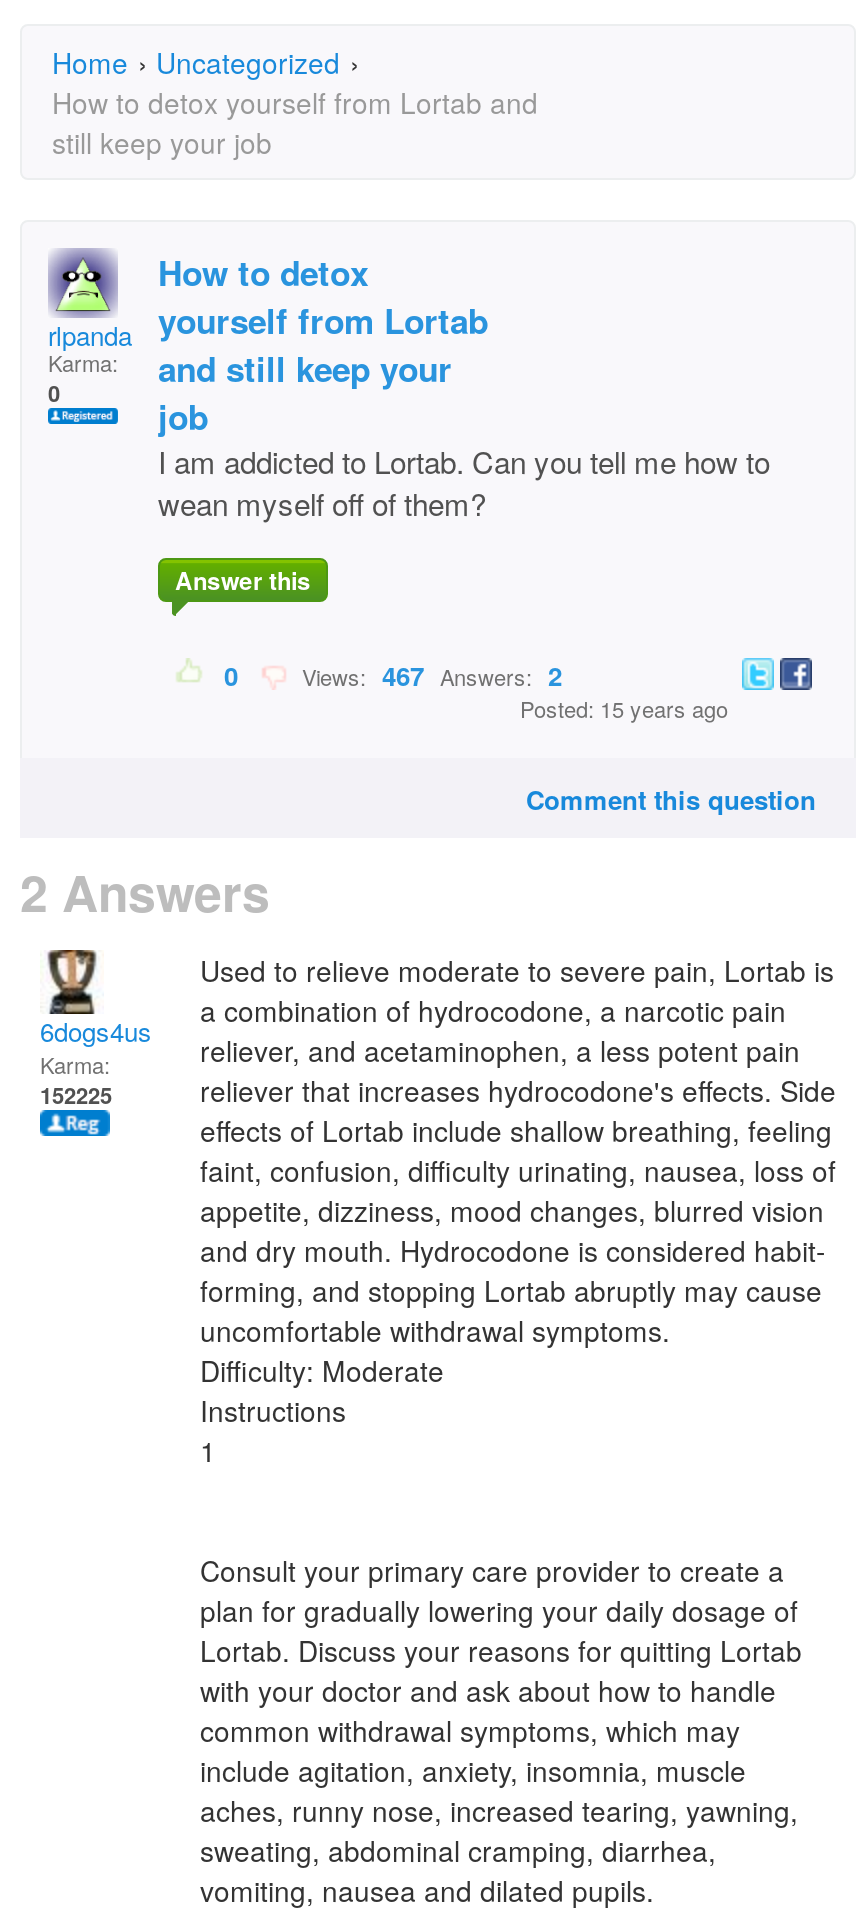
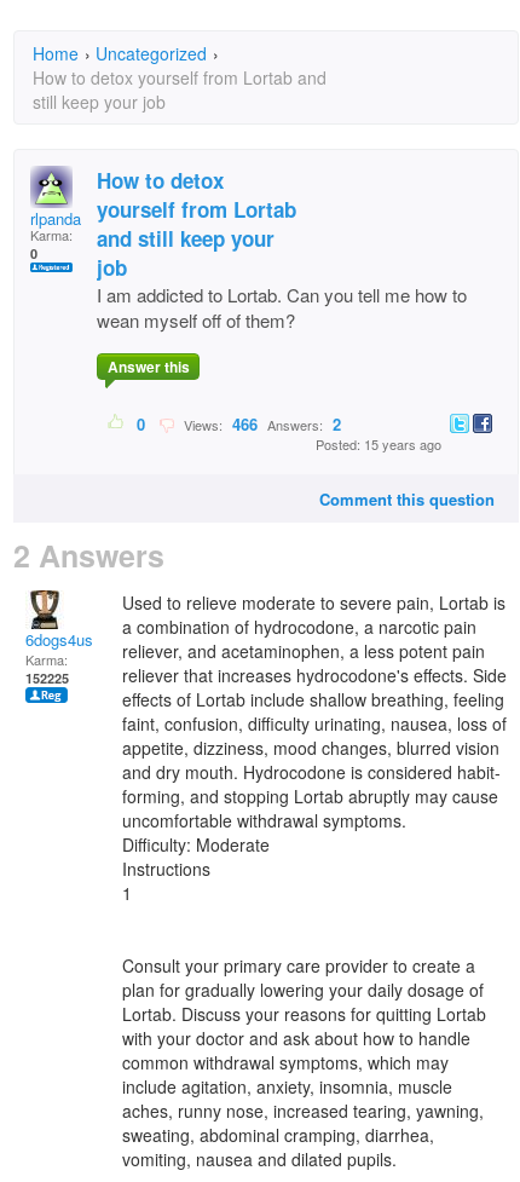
- Views: 467 Answers: 2
+ Views: 466 Answers: 2
